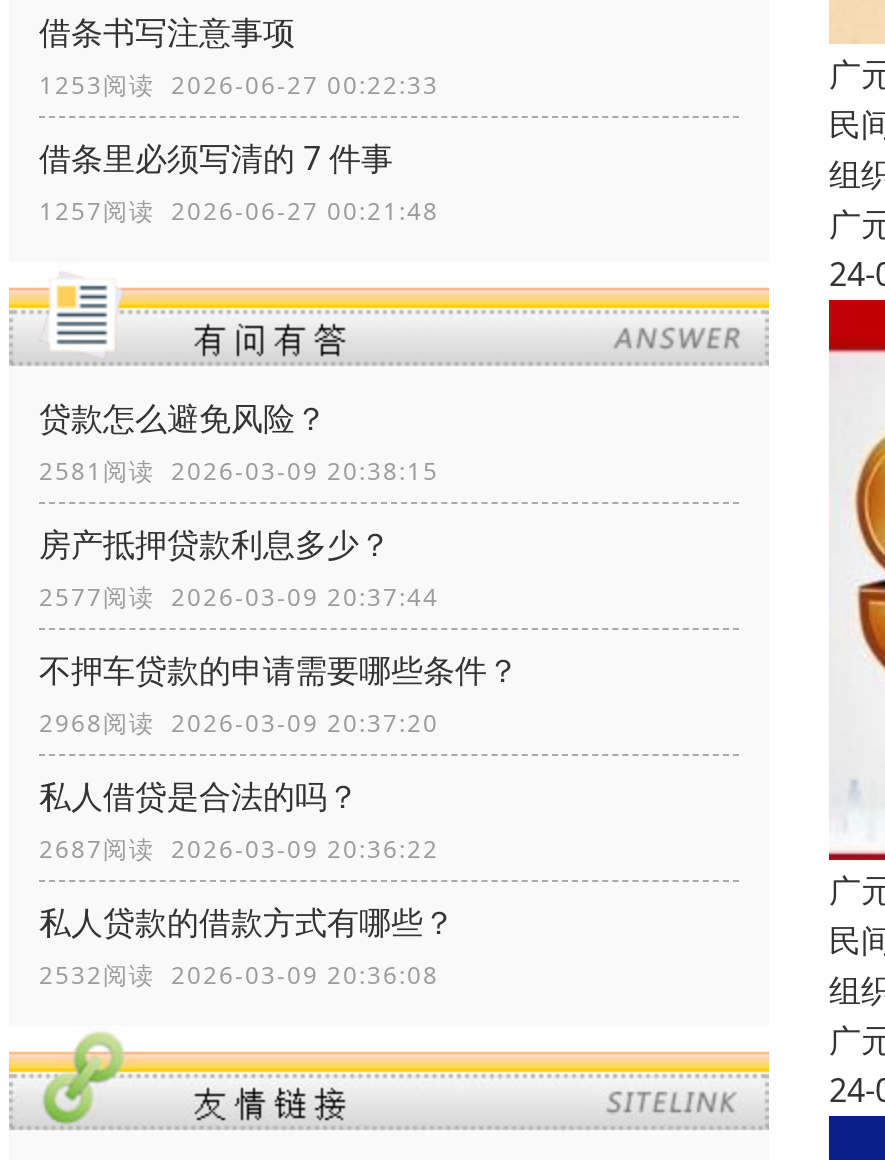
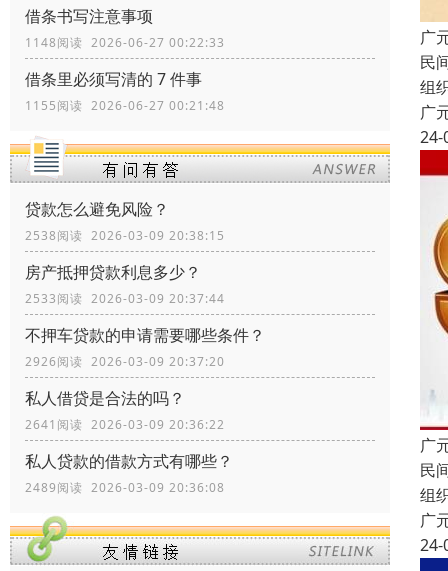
- 1253阅读 2026-06-27 00:22:33
+ 1148阅读 2026-06-27 00:22:33

- 1257阅读 2026-06-27 00:21:48
+ 1155阅读 2026-06-27 00:21:48

- 2581阅读 2026-03-09 20:38:15
+ 2538阅读 2026-03-09 20:38:15

- 2577阅读 2026-03-09 20:37:44
+ 2533阅读 2026-03-09 20:37:44

- 2968阅读 2026-03-09 20:37:20
+ 2926阅读 2026-03-09 20:37:20

- 2687阅读 2026-03-09 20:36:22
+ 2641阅读 2026-03-09 20:36:22

- 2532阅读 2026-03-09 20:36:08
+ 2489阅读 2026-03-09 20:36:08
